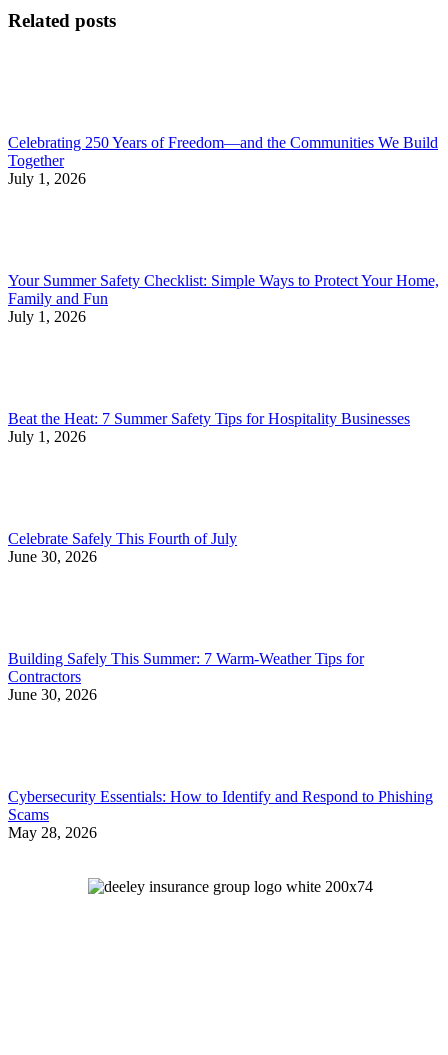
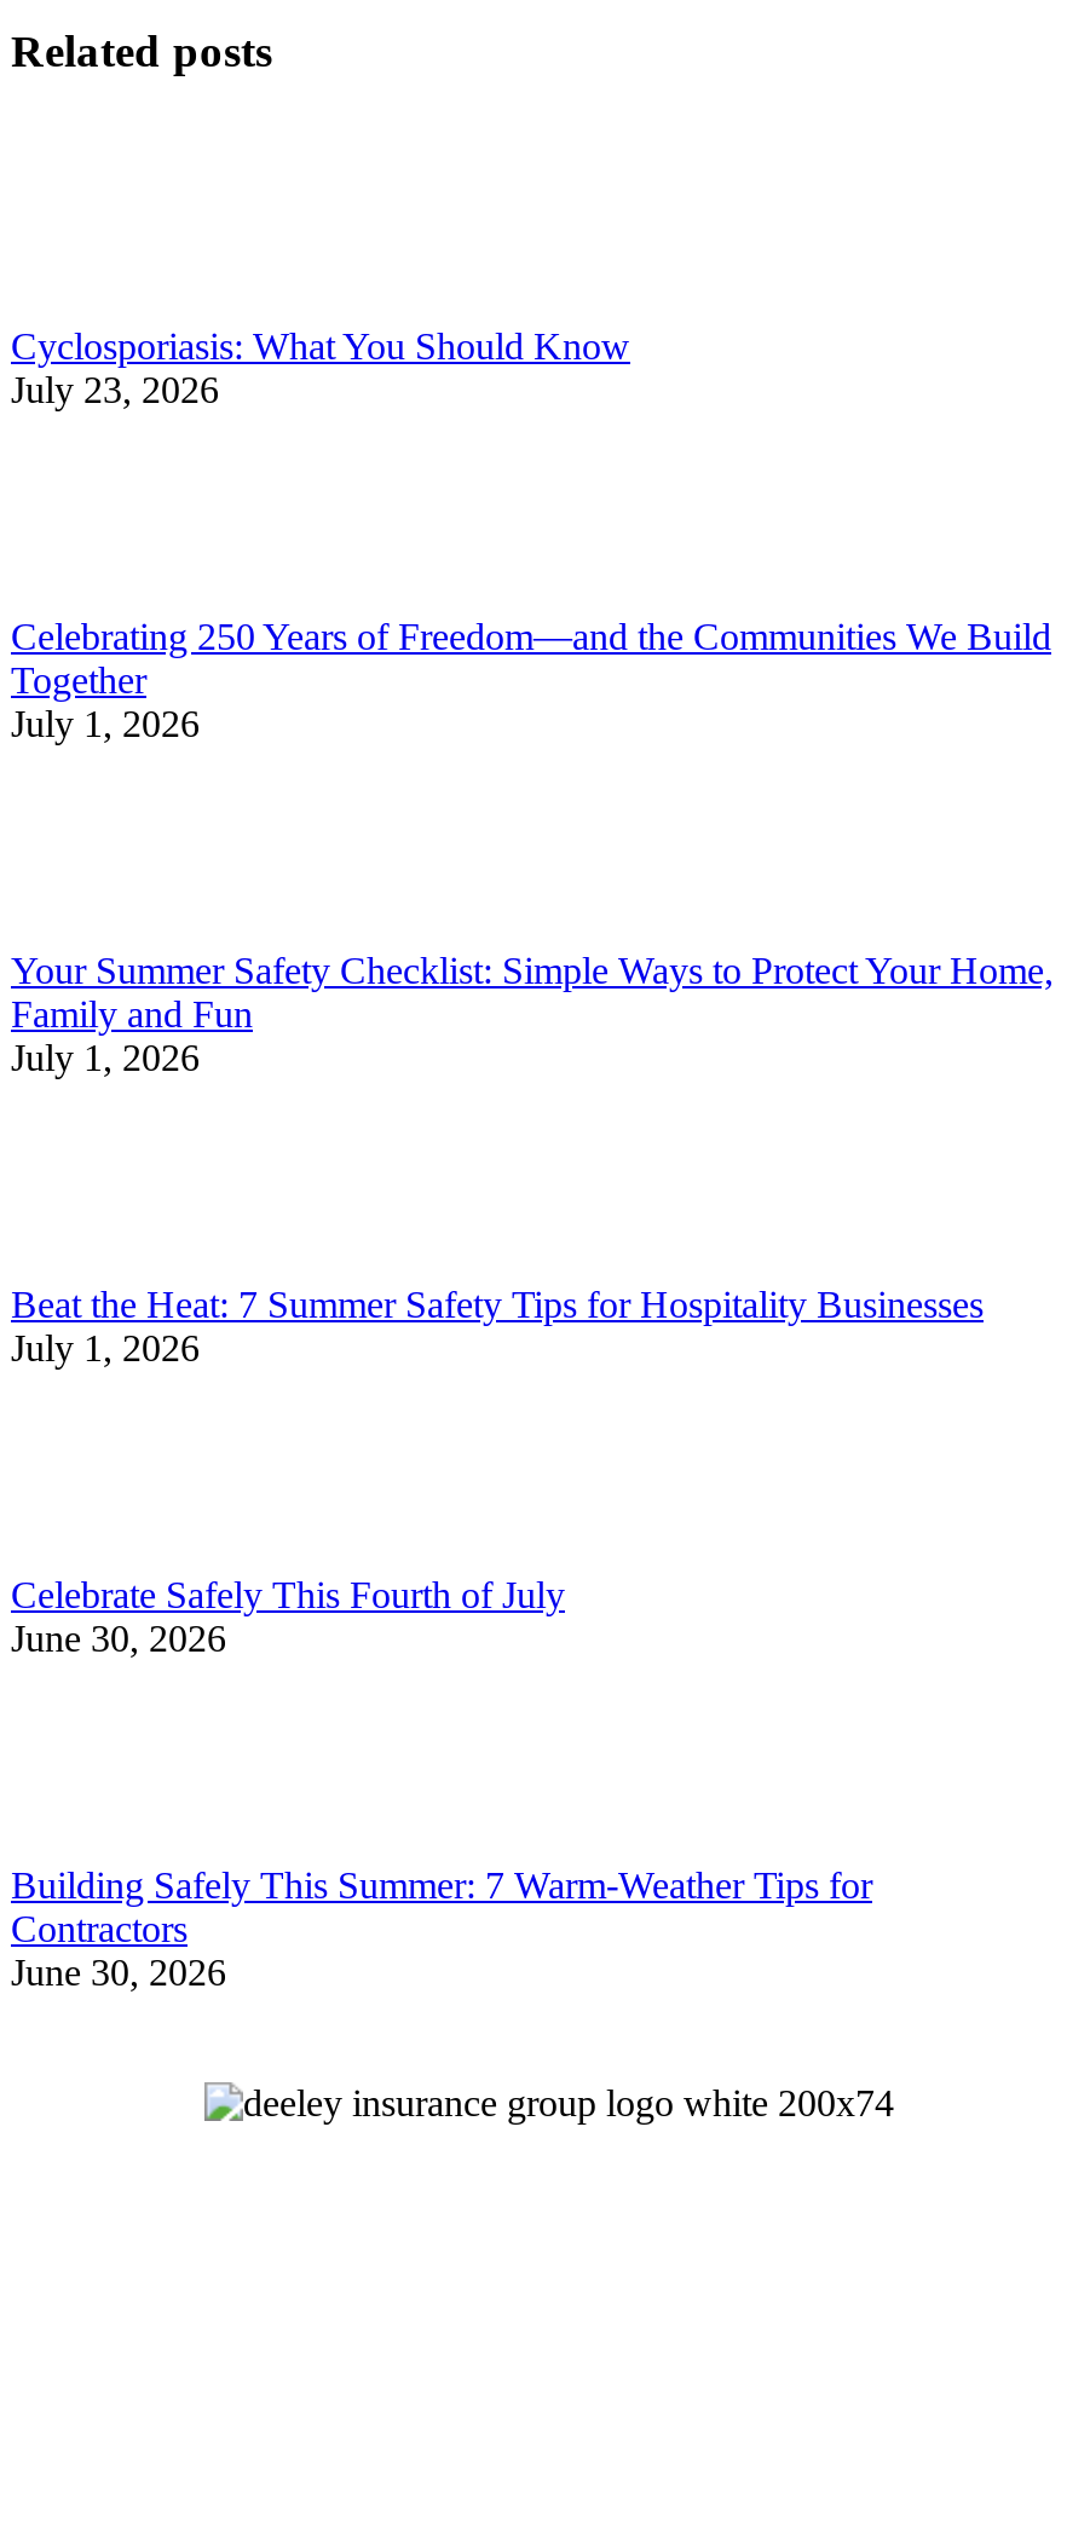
+ Cyclosporiasis: What You Should Know
+ July 23, 2026

moved down: Celebrating 250 Years of Freedom—and the Communities We Build | Together | July 1, 2026 | ... | Contractors | June 30, 2026

- Cybersecurity Essentials: How to Identify and Respond to Phishing
- Scams
- May 28, 2026
